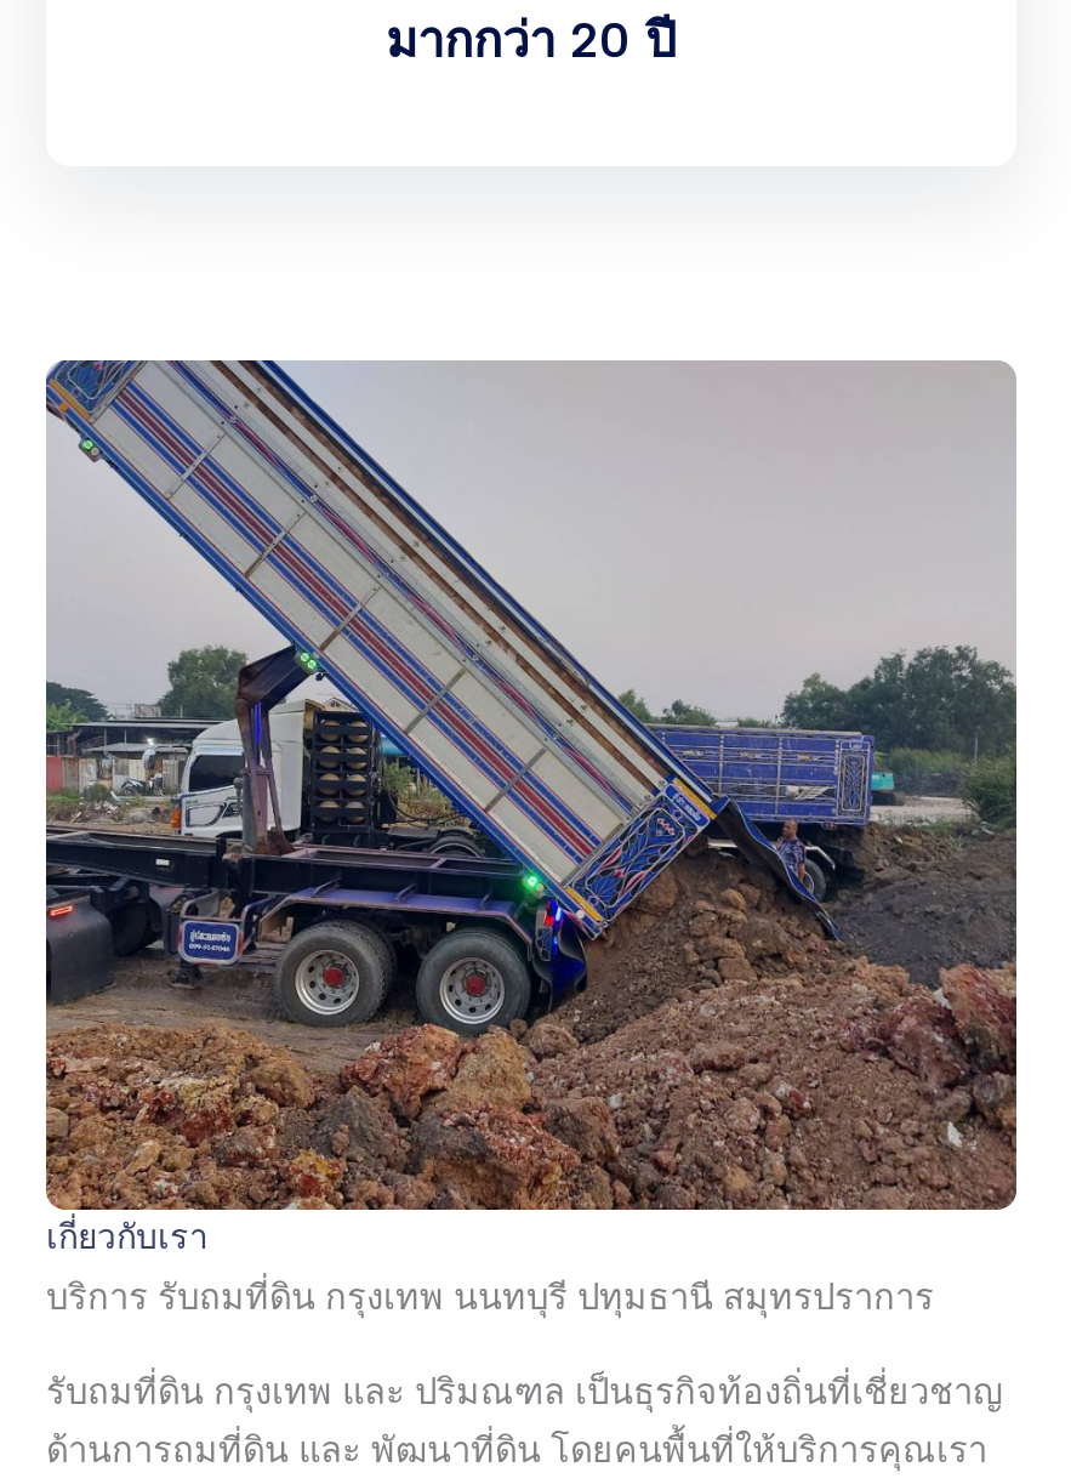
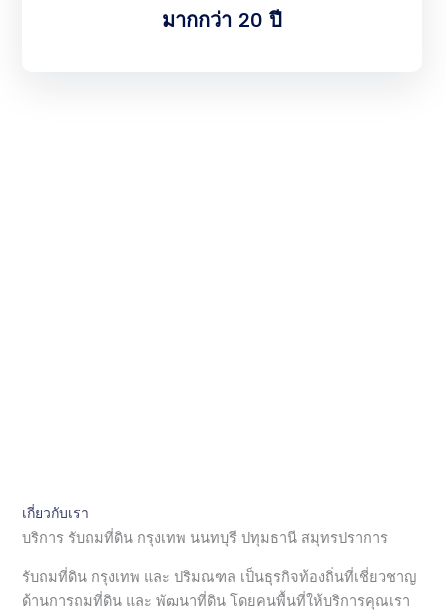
- [image]
